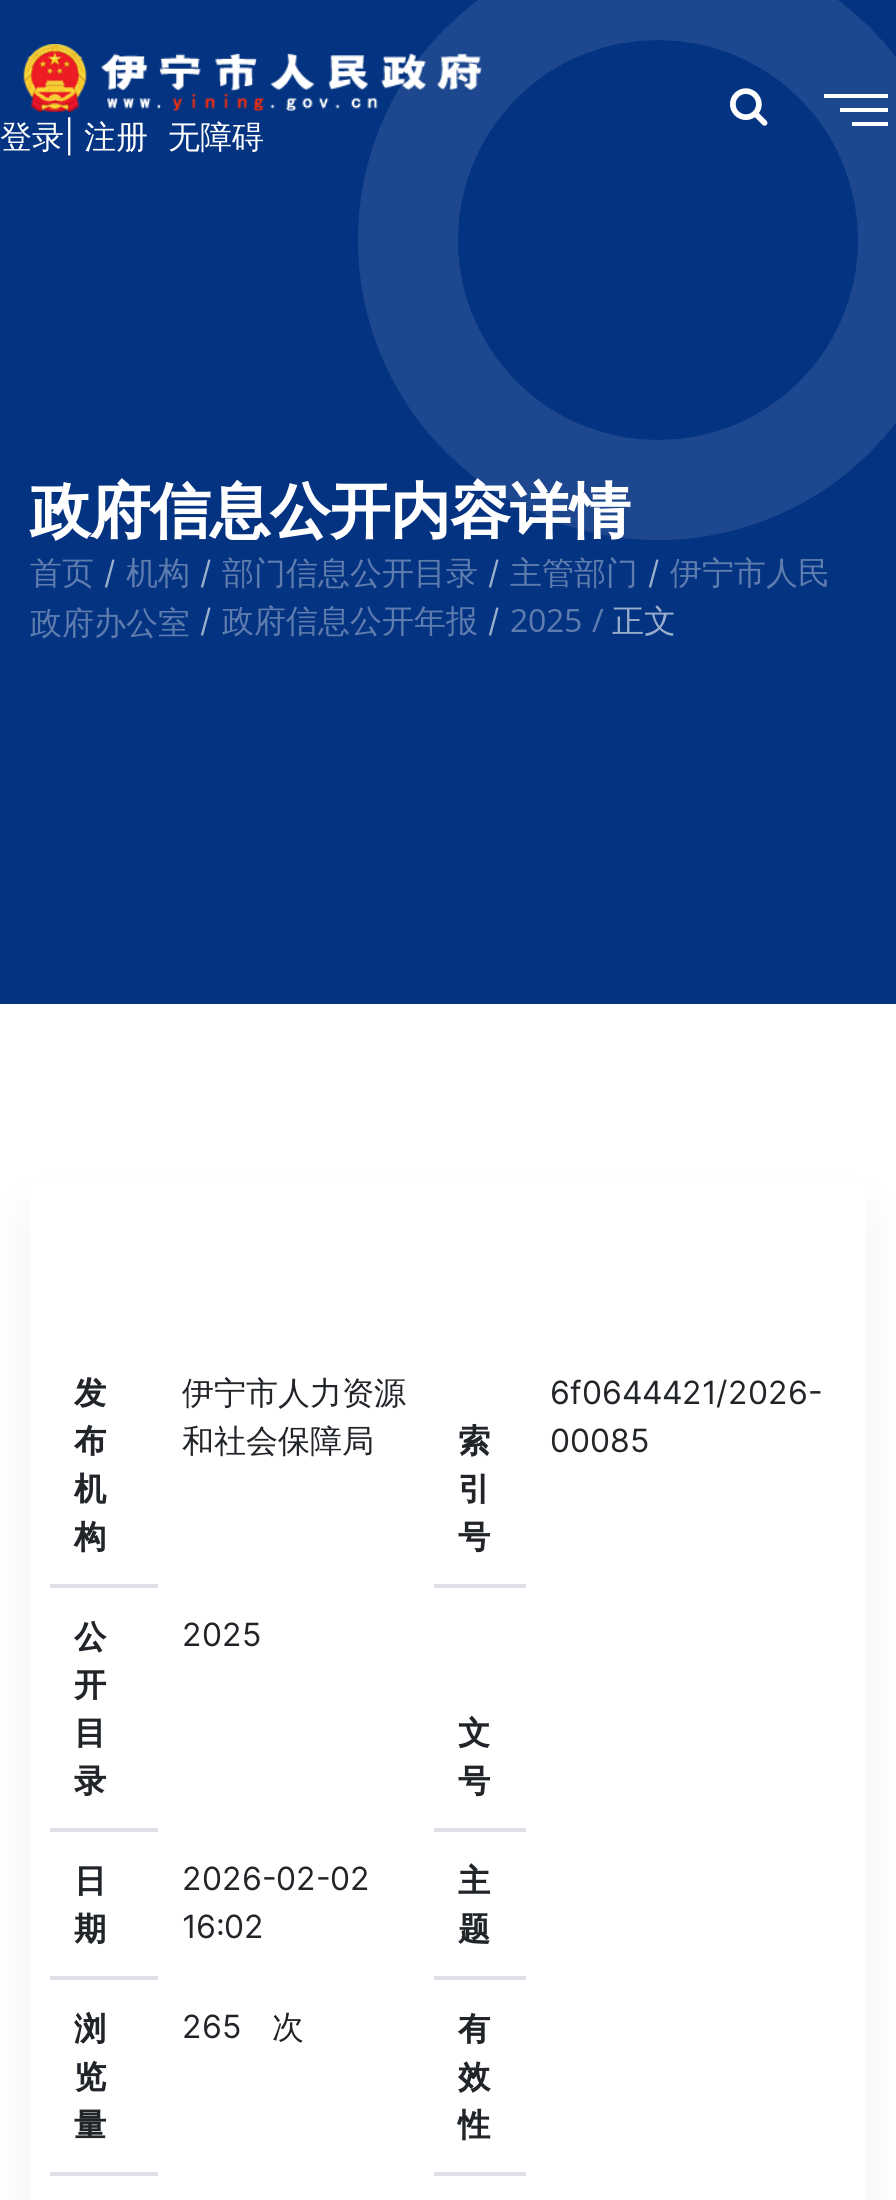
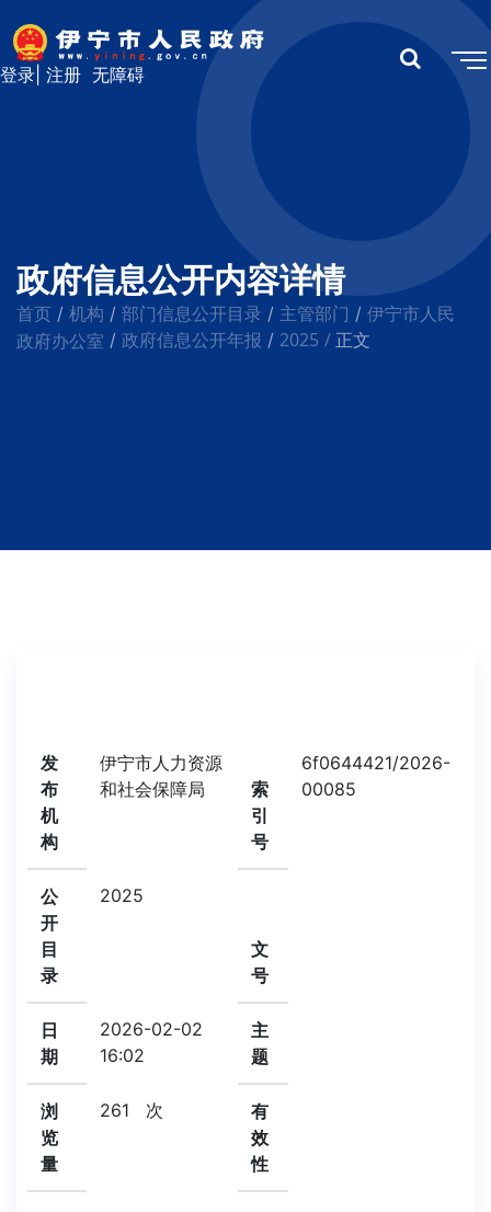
- 浏 265 次
+ 浏 261 次
